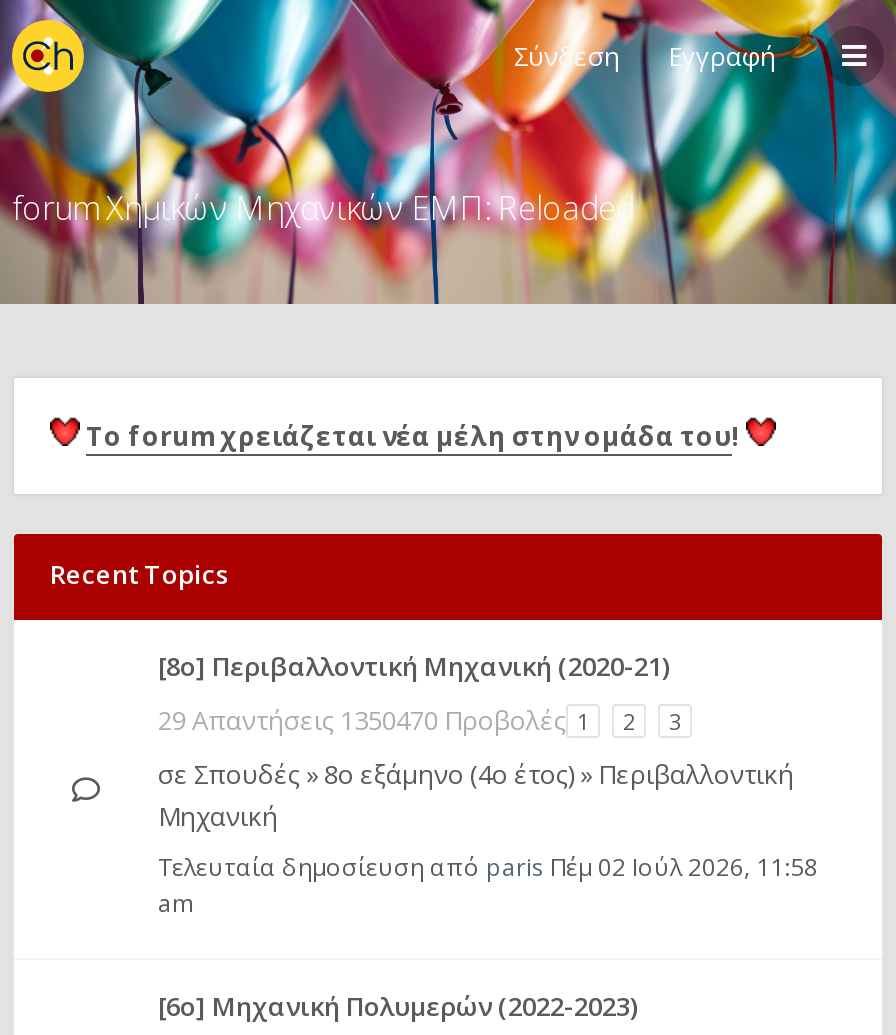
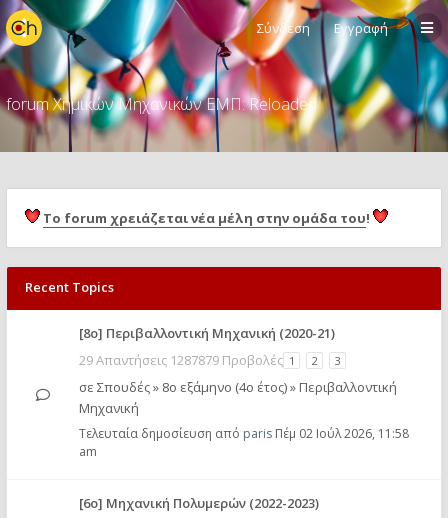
- 29 Απαντήσεις 1350470 Προβολές 1
+ 29 Απαντήσεις 1287879 Προβολές 1
